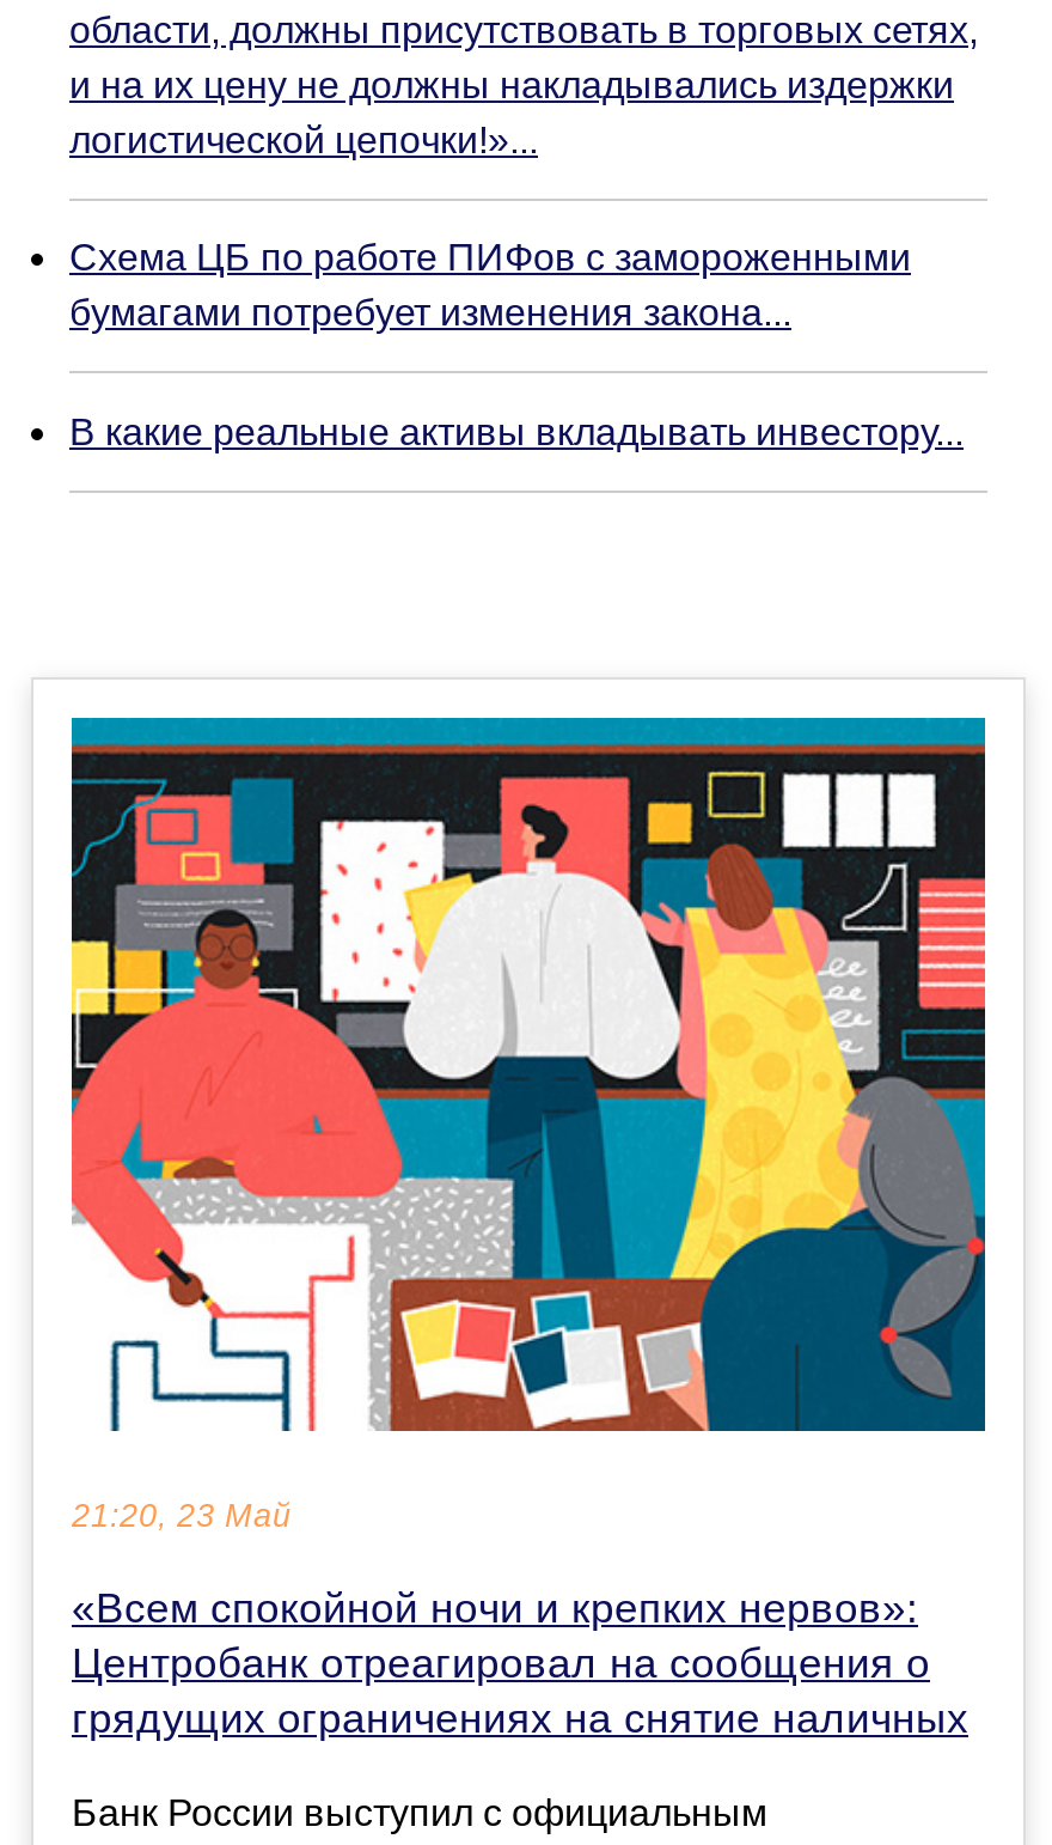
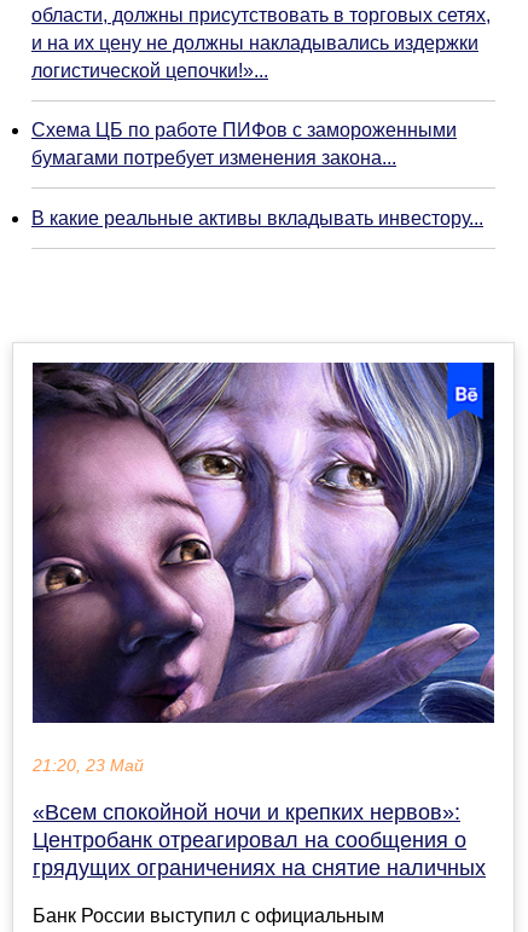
- [image]
+ [image]
